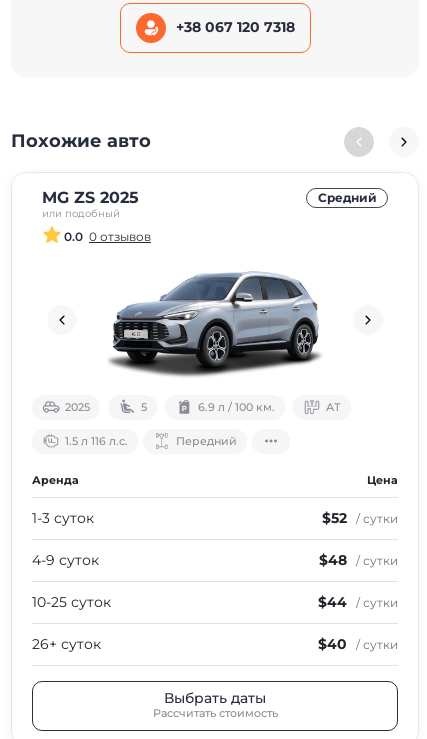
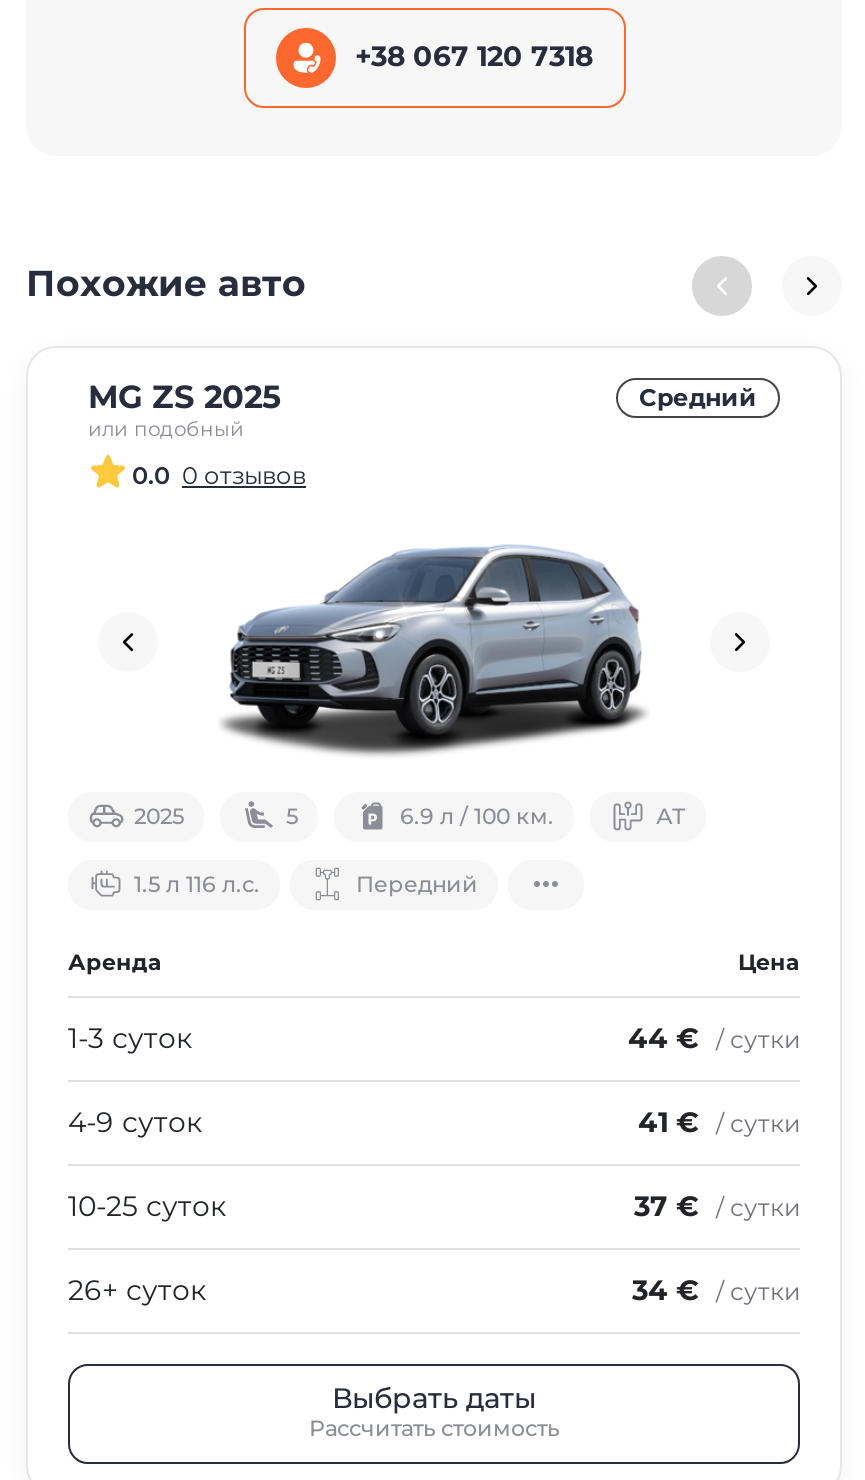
- $52 / сутки
+ 44 € / сутки

- $48 / сутки
+ 41 € / сутки

- $44 / сутки
+ 37 € / сутки

- $40 / сутки
+ 34 € / сутки
